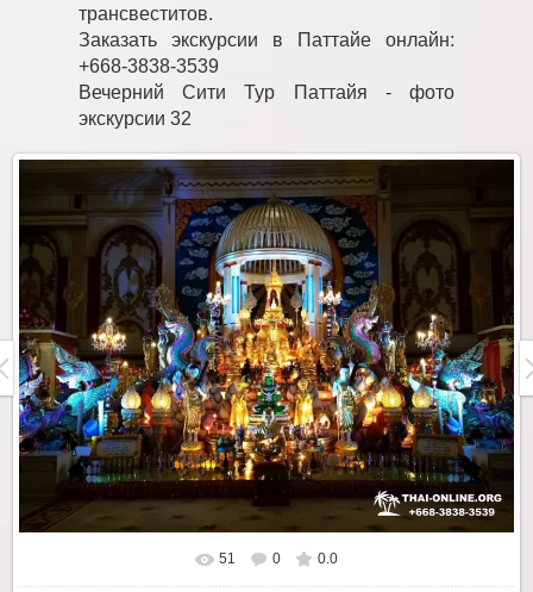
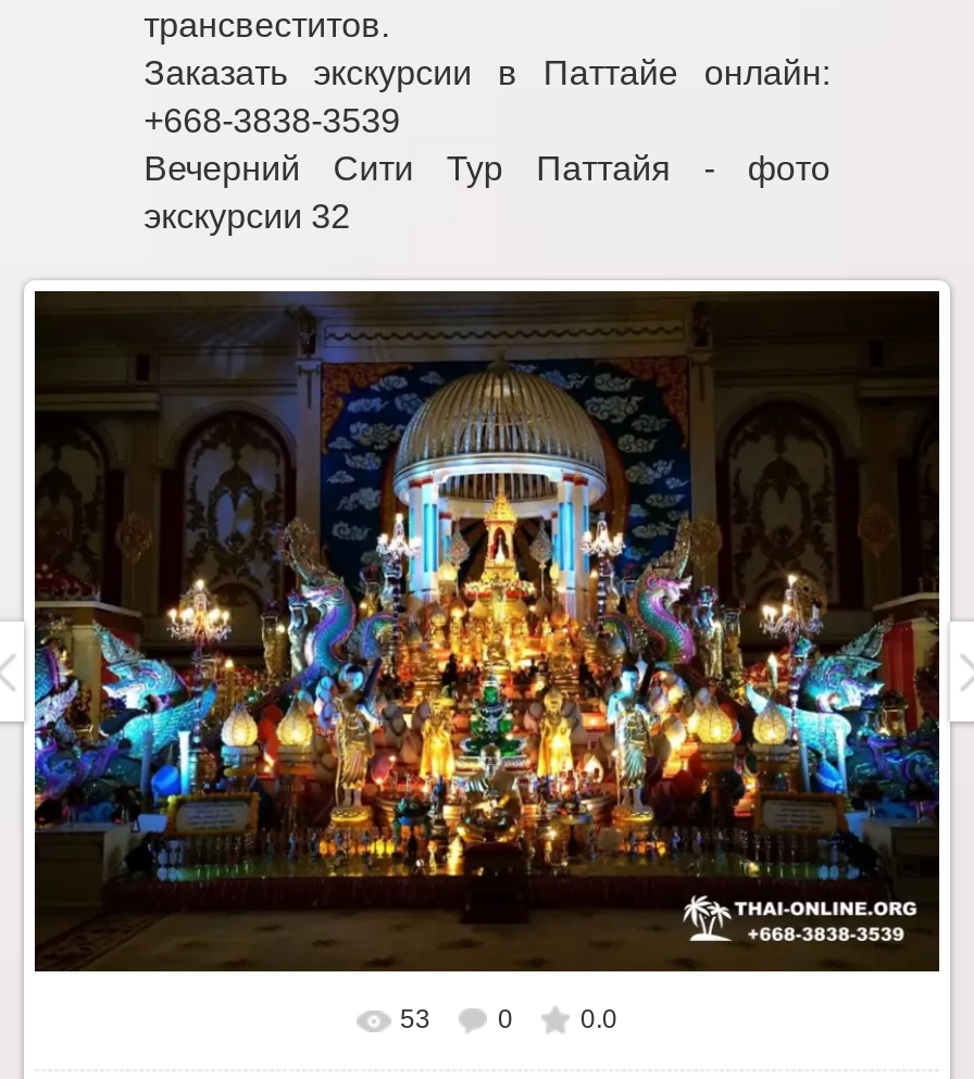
- 51
+ 53
